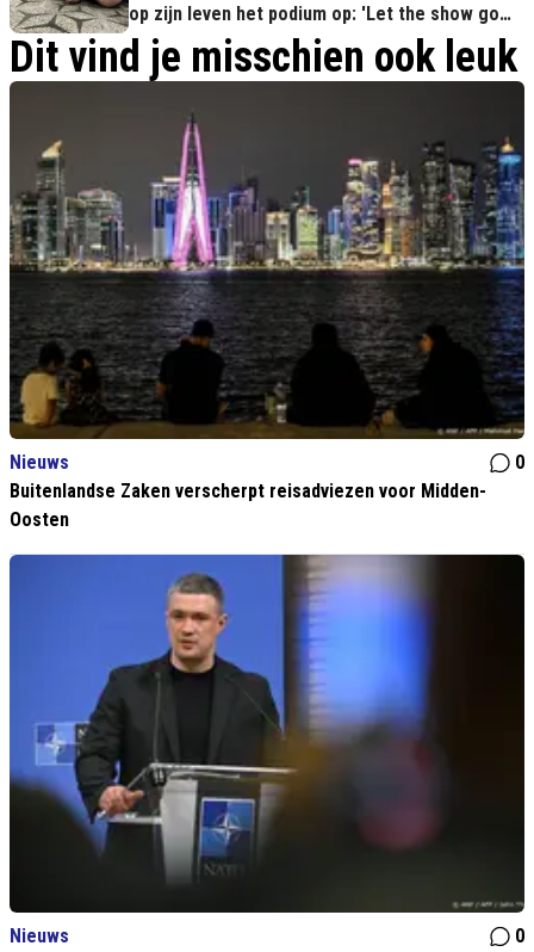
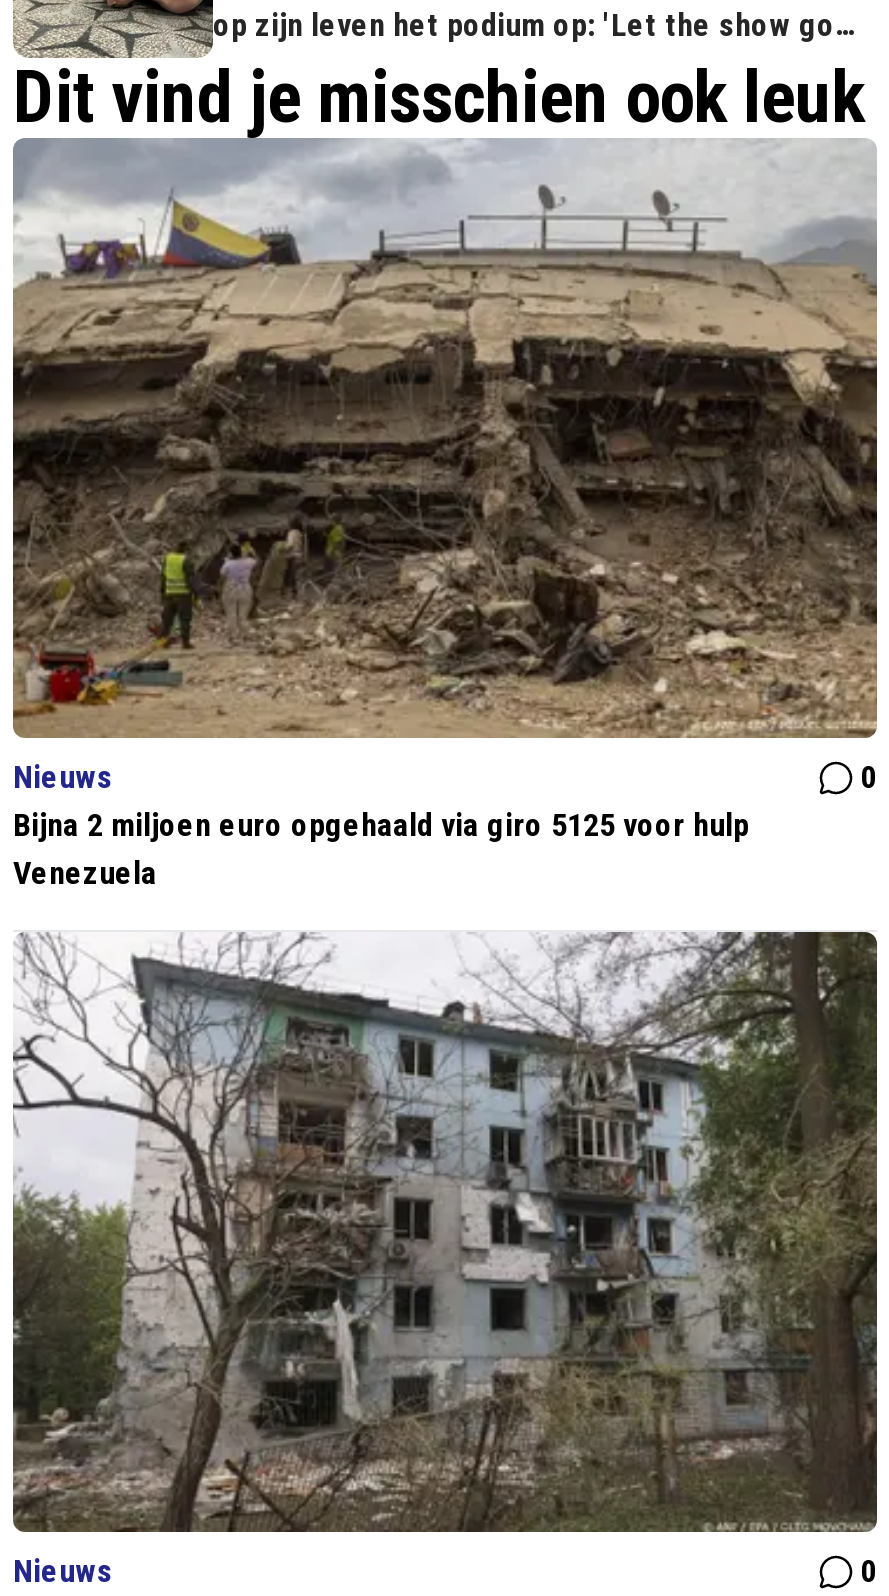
- [image]
- Buitenlandse Zaken verscherpt reisadviezen voor Midden-
- Oosten
+ [image]
+ Bijna 2 miljoen euro opgehaald via giro 5125 voor hulp
+ Venezuela

- [image]
+ [image]
